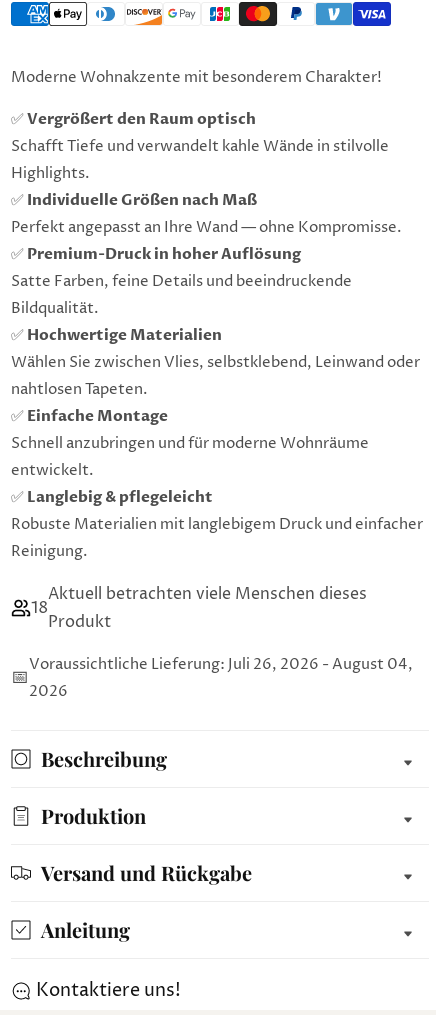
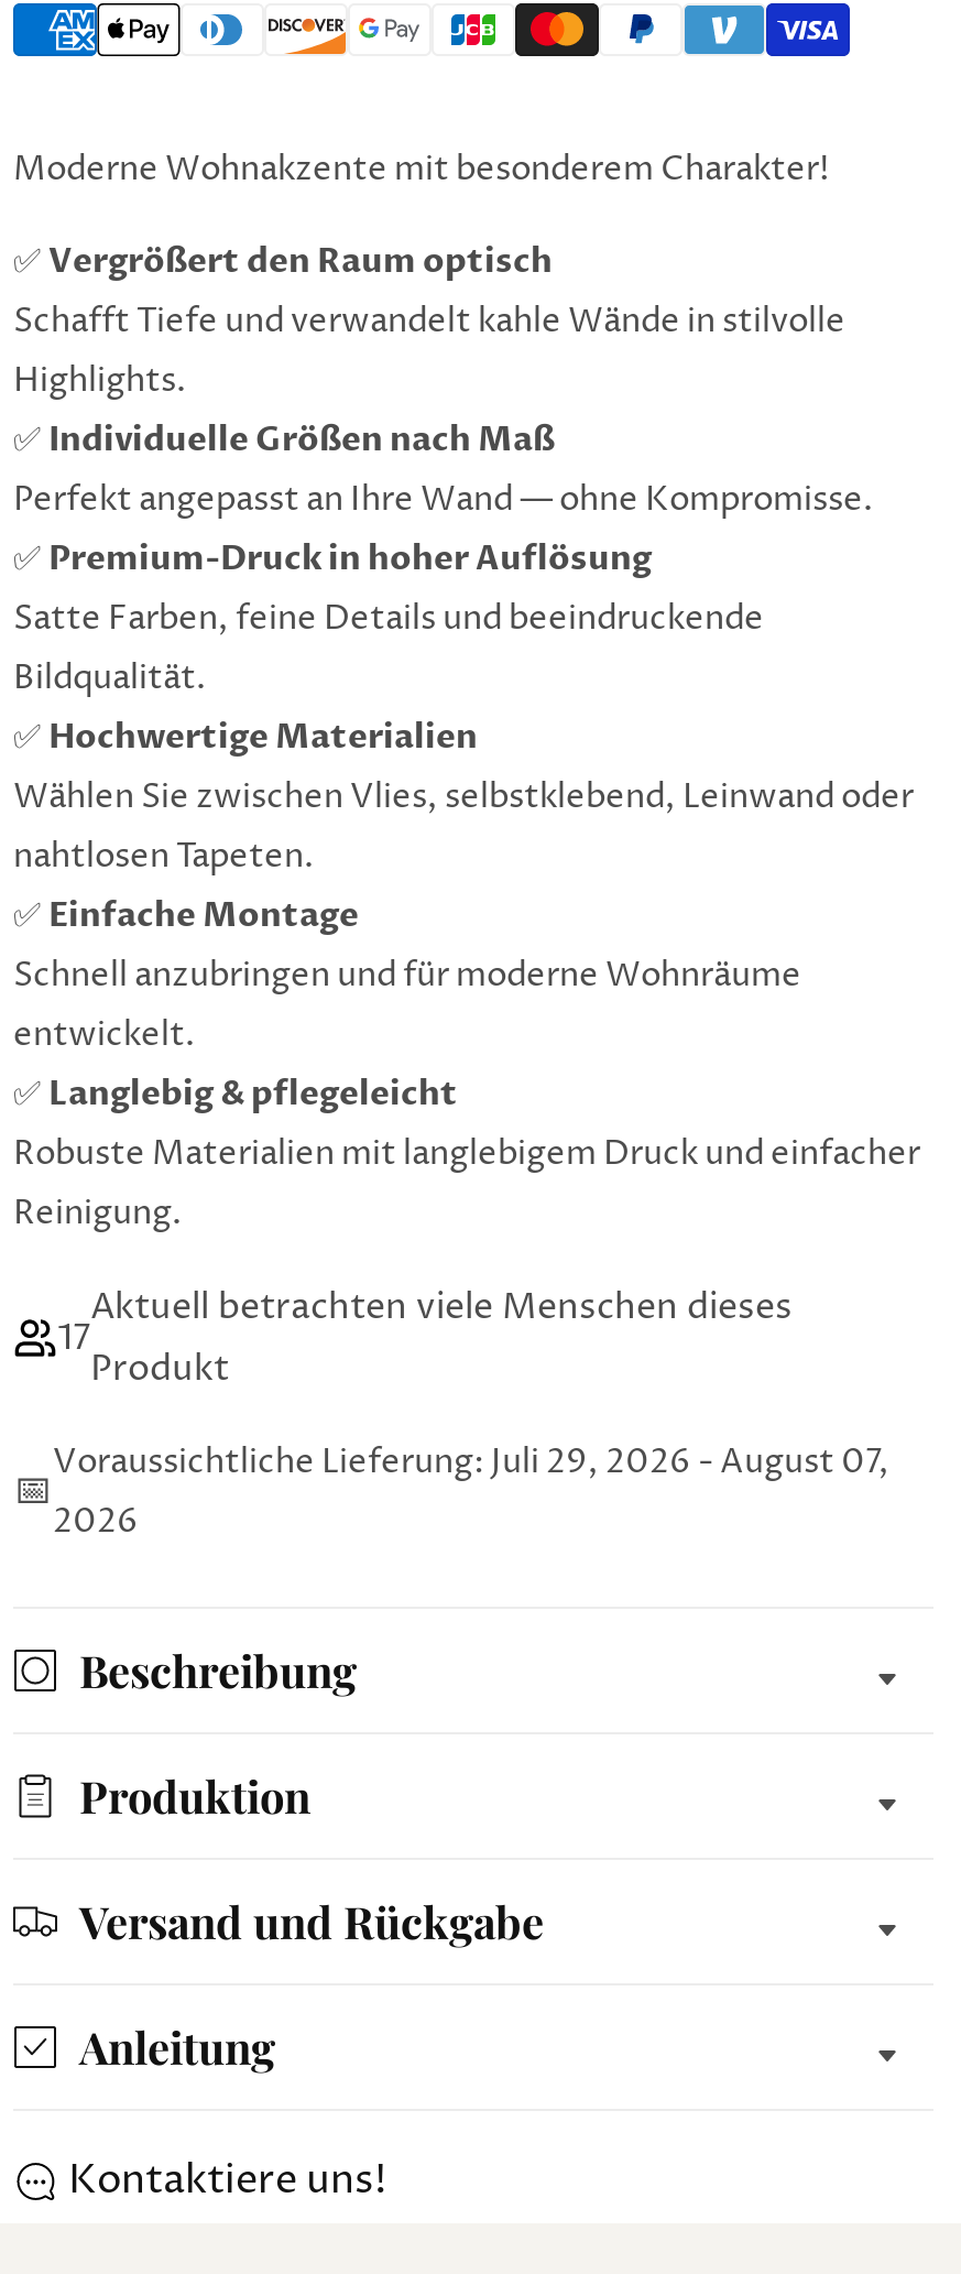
- 18
+ 17

- Voraussichtliche Lieferung: Juli 26, 2026 - August 04,
+ Voraussichtliche Lieferung: Juli 29, 2026 - August 07,
